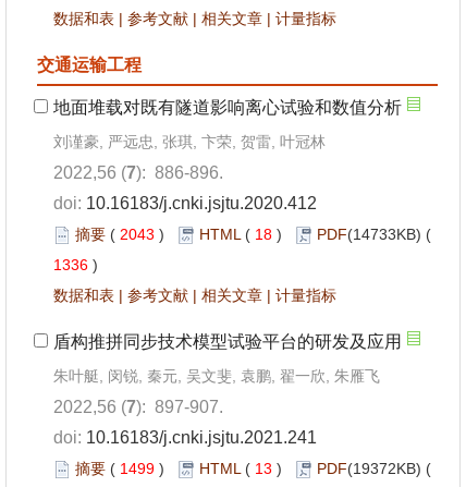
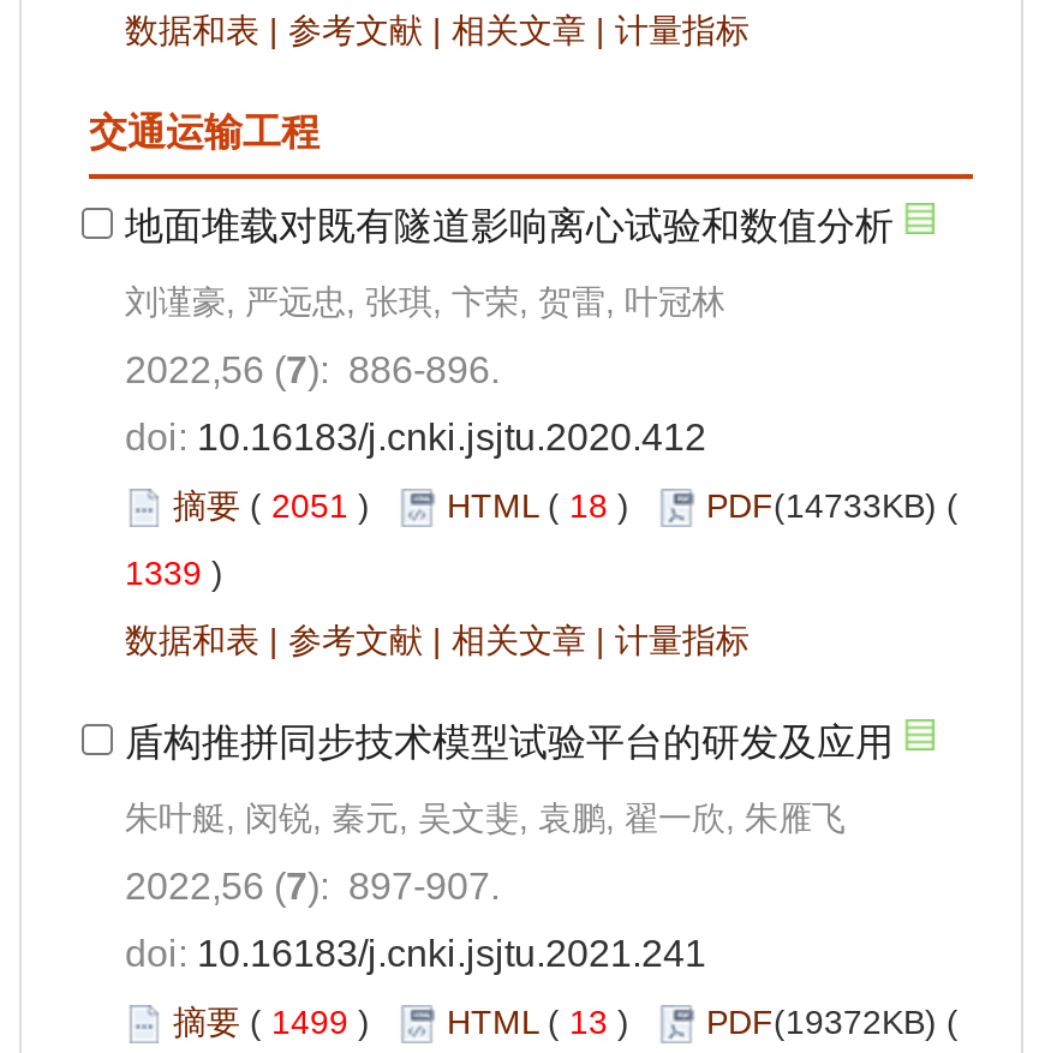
- 摘要(2043) HTML (18) PDF(14733KB) (
+ 摘要(2051) HTML (18) PDF(14733KB) (

- 1336)
+ 1339)
